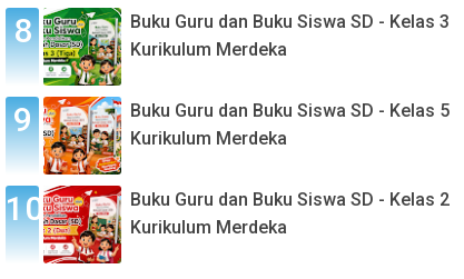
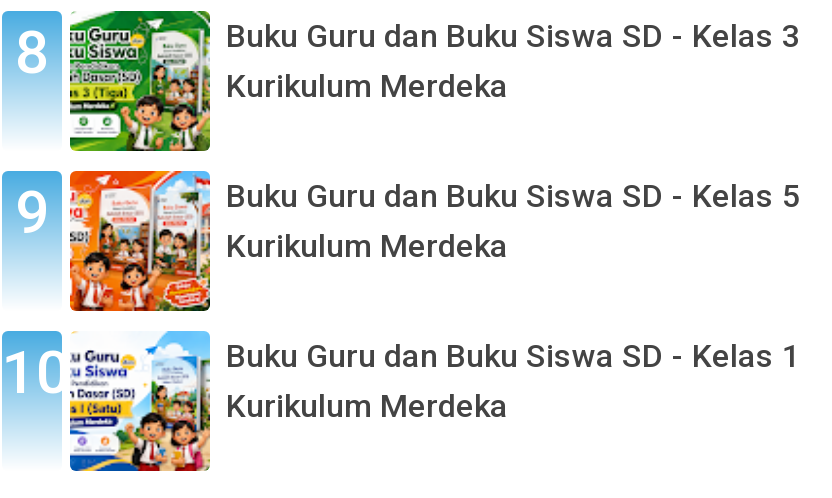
- [image]
- Buku Guru dan Buku Siswa SD - Kelas 2
+ [image]
+ Buku Guru dan Buku Siswa SD - Kelas 1
